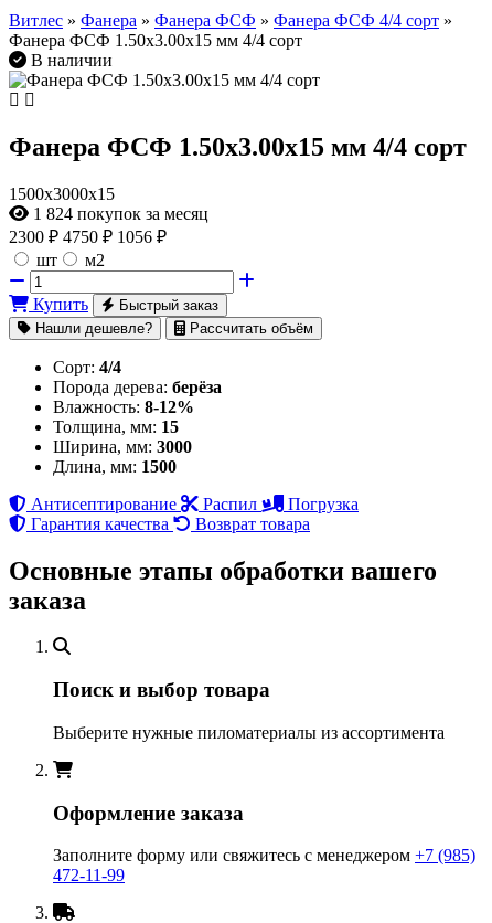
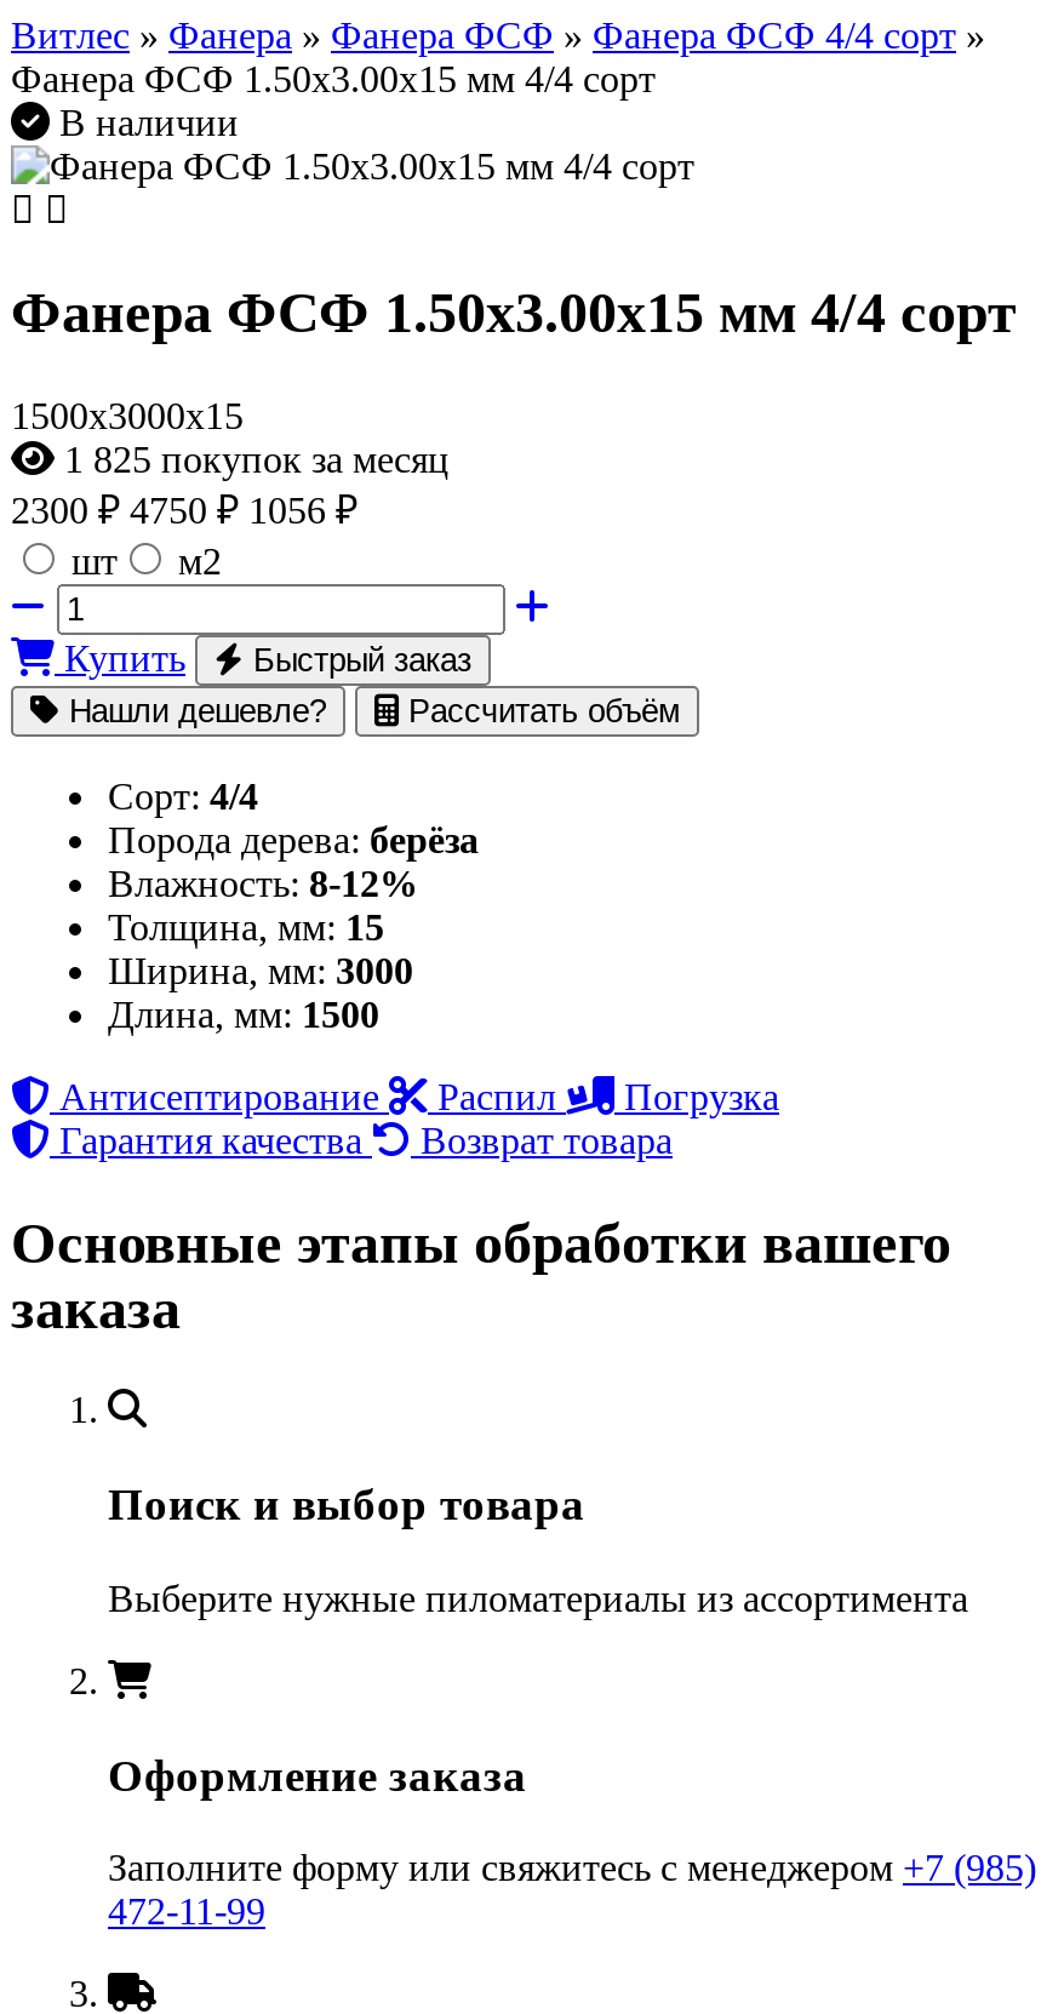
- 1 824 покупок за месяц
+ 1 825 покупок за месяц
